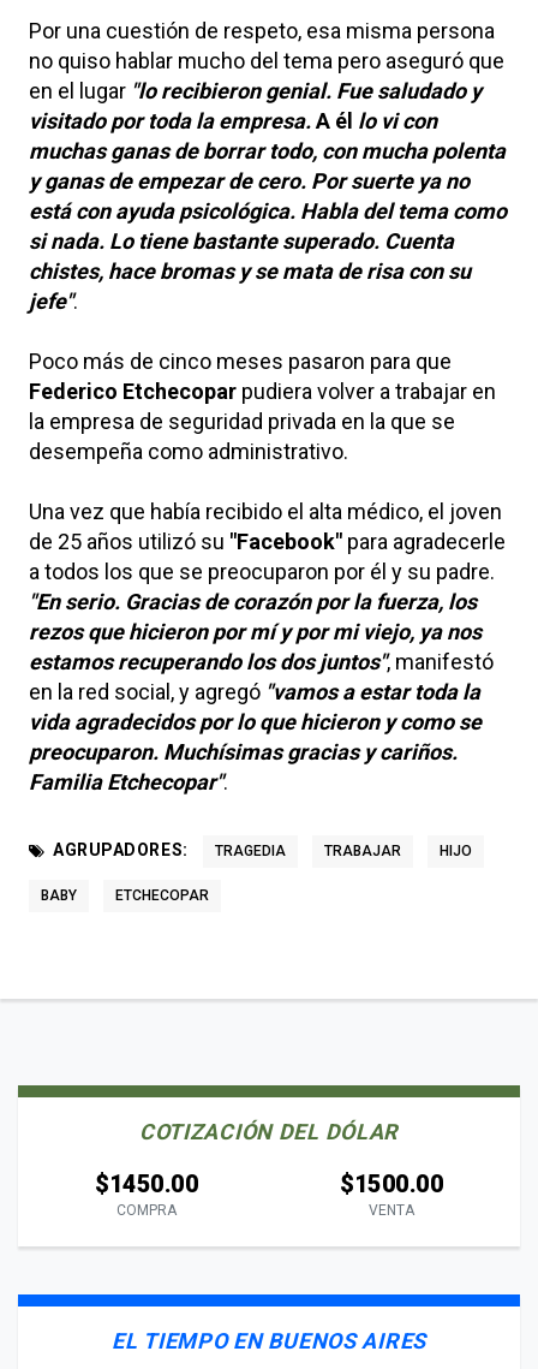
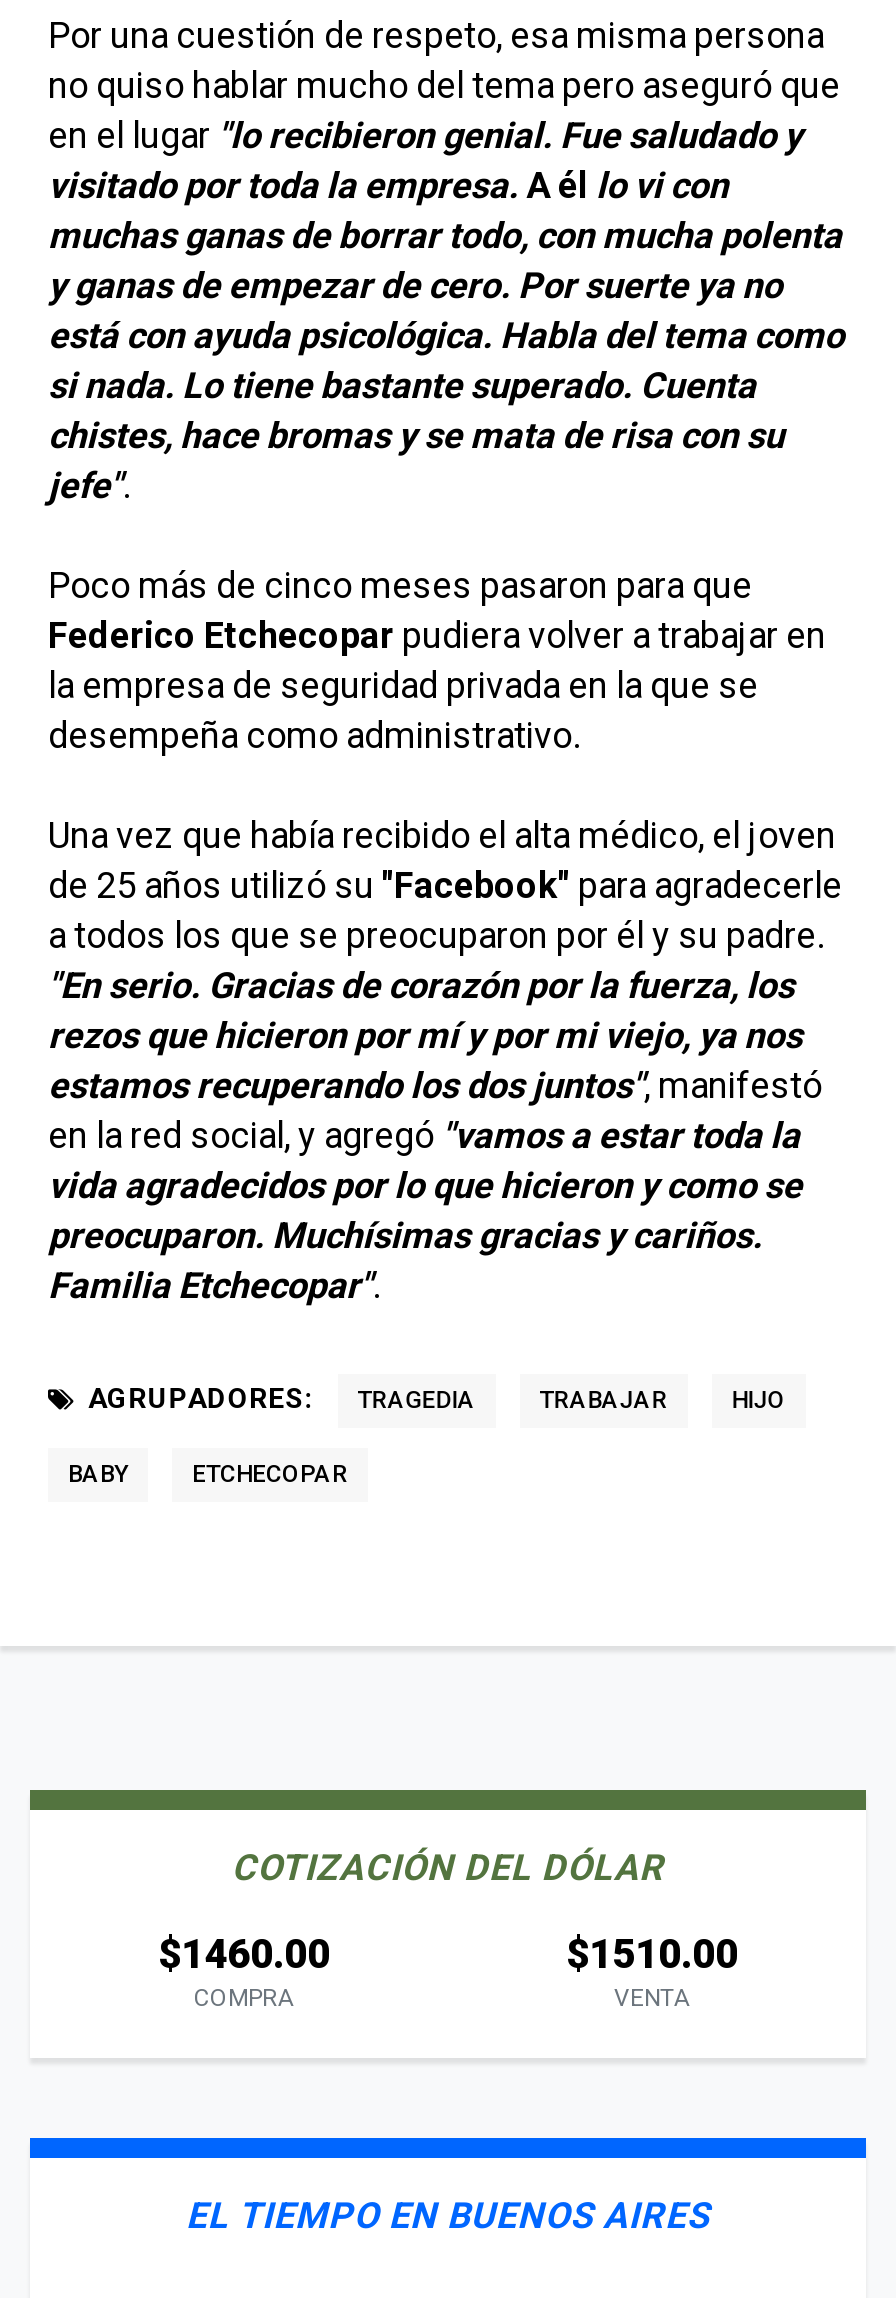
- $1450.00
+ $1460.00

- $1500.00
+ $1510.00
